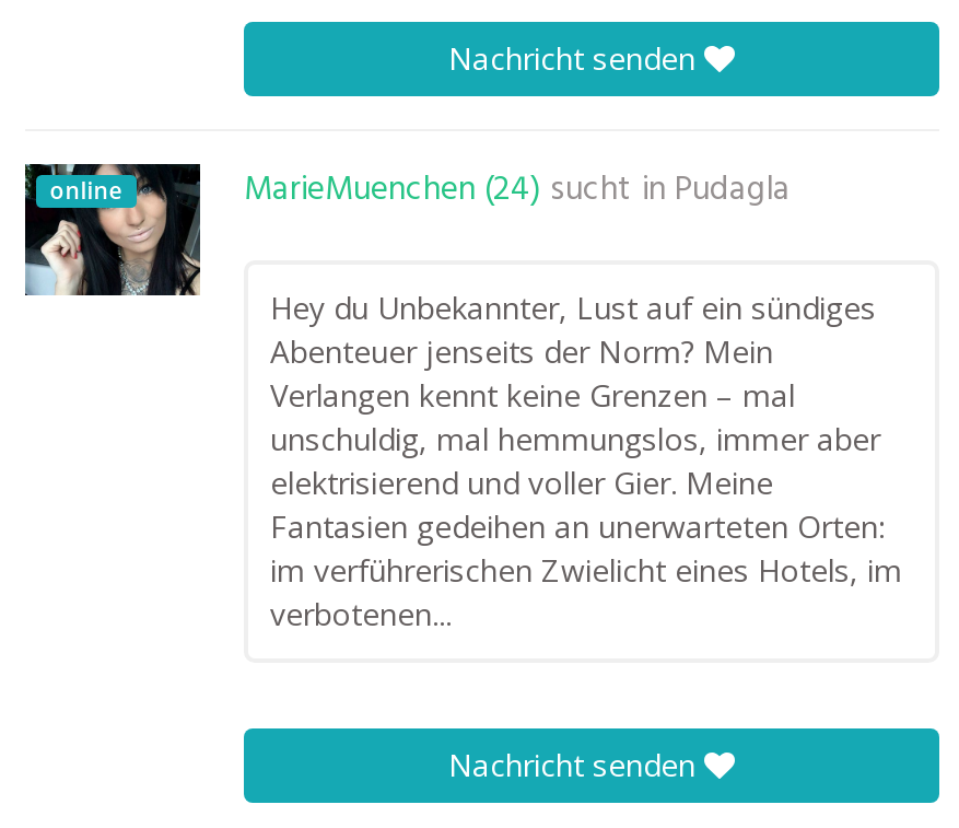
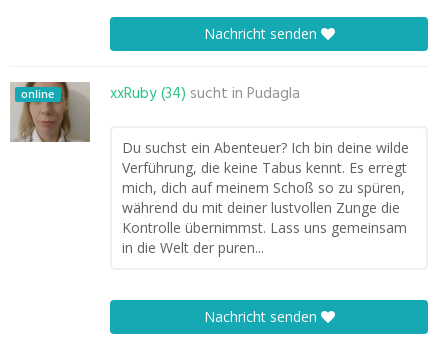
- [image]
- MarieMuenchen (24) sucht in Pudagla
+ [image]
+ xxRuby (34) sucht in Pudagla

- Hey du Unbekannter, Lust auf ein sündiges
- Abenteuer jenseits der Norm? Mein
- Verlangen kennt keine Grenzen – mal
- unschuldig, mal hemmungslos, immer aber
- elektrisierend und voller Gier. Meine
- Fantasien gedeihen an unerwarteten Orten:
- im verführerischen Zwielicht eines Hotels, im
- verbotenen...
+ Du suchst ein Abenteuer? Ich bin deine wilde
+ Verführung, die keine Tabus kennt. Es erregt
+ mich, dich auf meinem Schoß so zu spüren,
+ während du mit deiner lustvollen Zunge die
+ Kontrolle übernimmst. Lass uns gemeinsam
+ in die Welt der puren...
